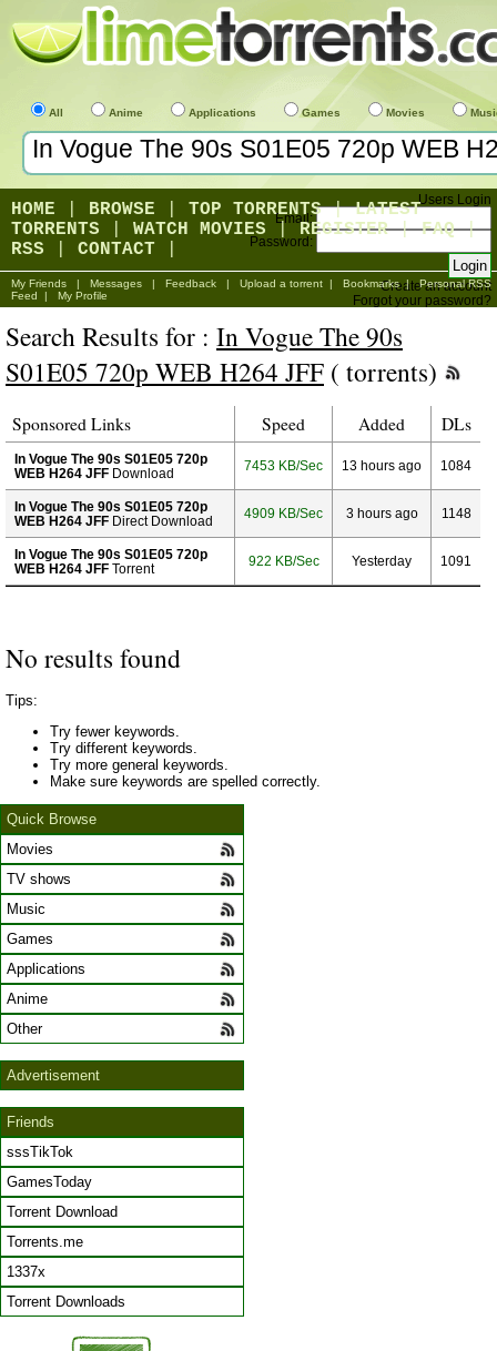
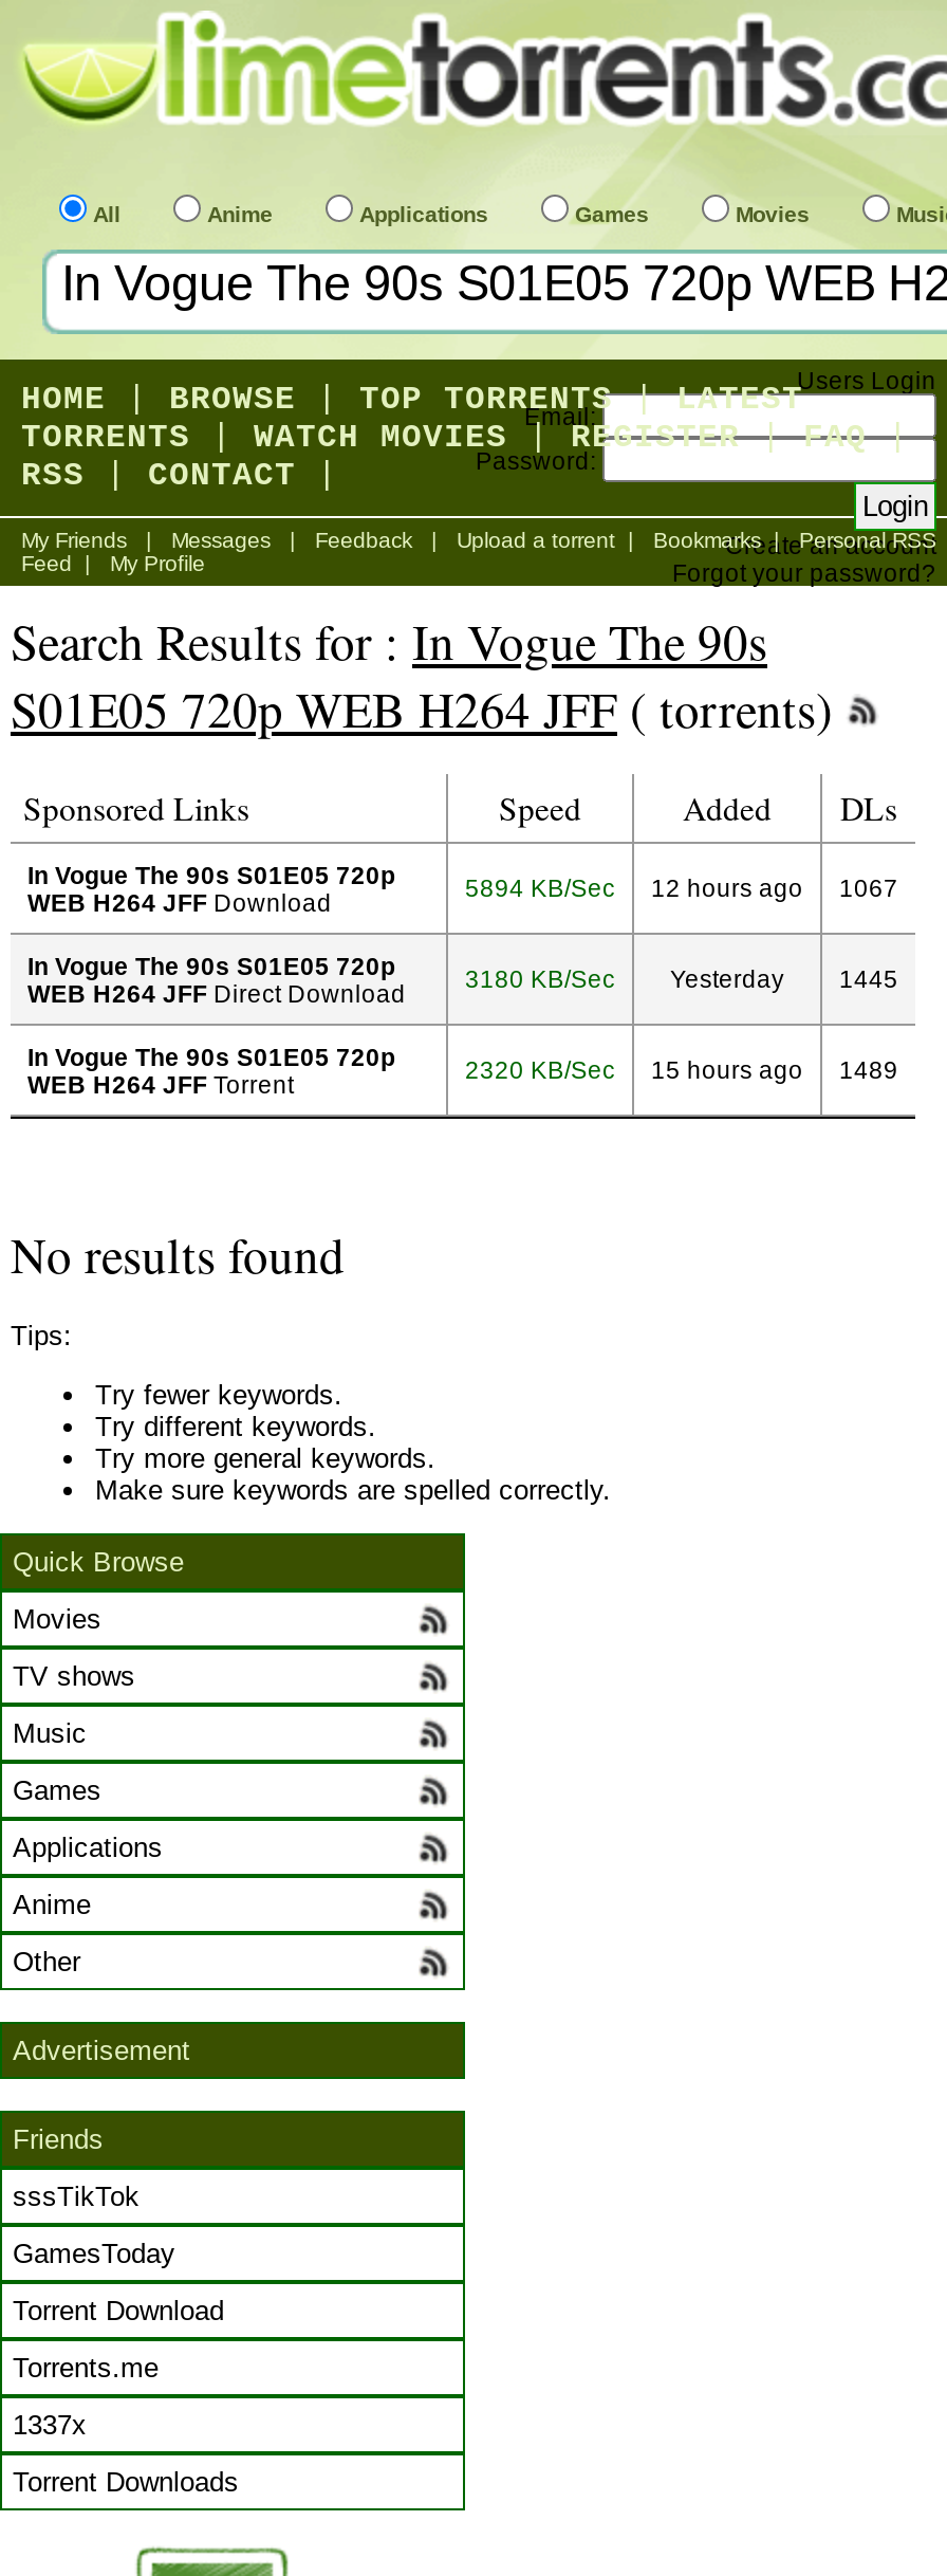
- 7453 KB/Sec
+ 5894 KB/Sec

- 13 hours ago
+ 12 hours ago

- 1084
+ 1067

- 4909 KB/Sec
- 3 hours ago
- 1148
+ 3180 KB/Sec
+ Yesterday
+ 1445

- 922 KB/Sec
- Yesterday
- 1091
+ 2320 KB/Sec
+ 15 hours ago
+ 1489
